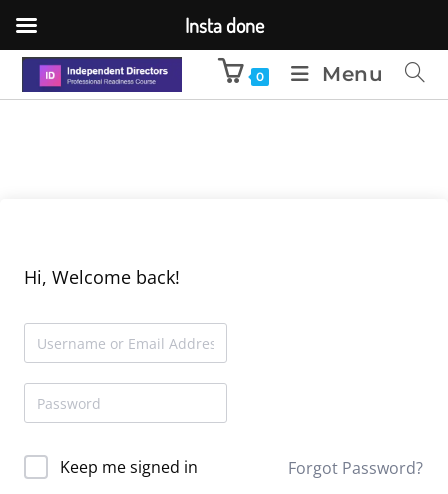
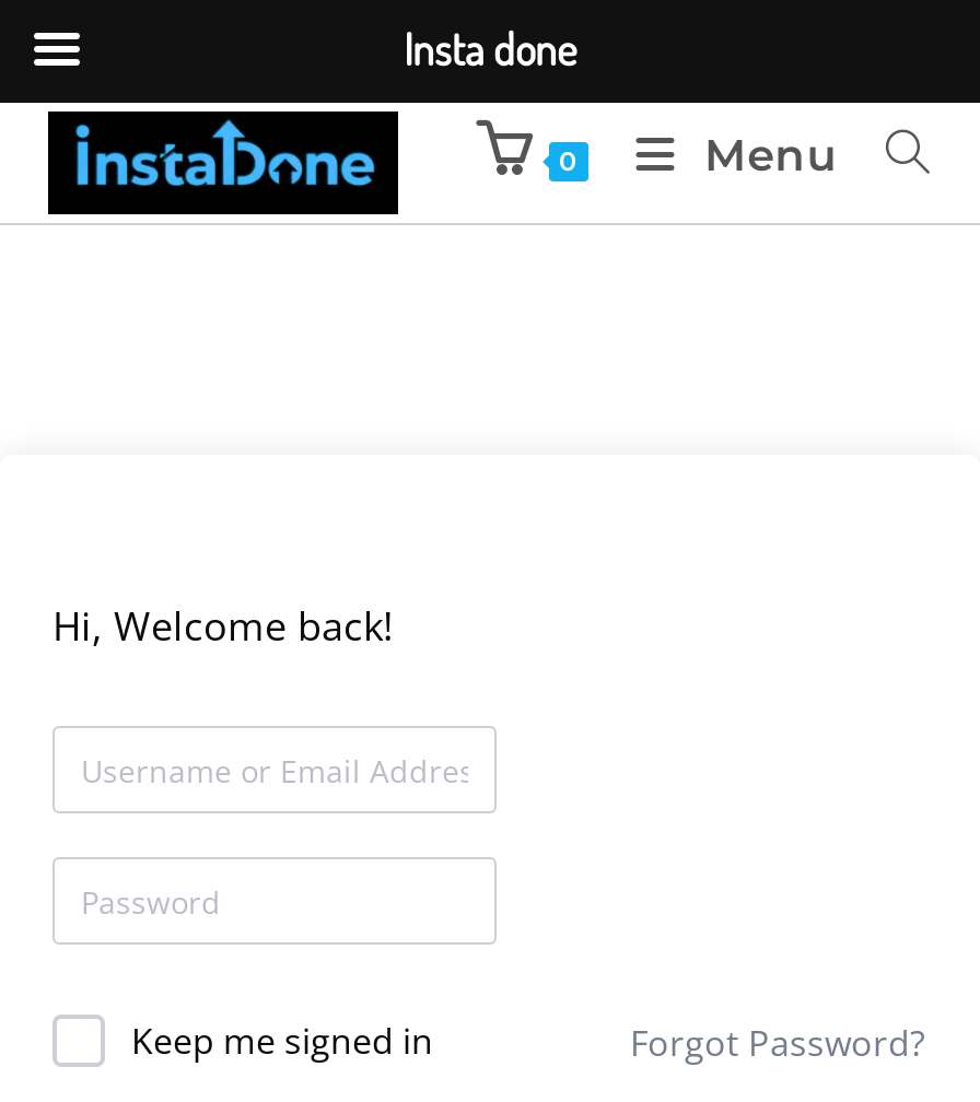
- [image]
+ [image]
